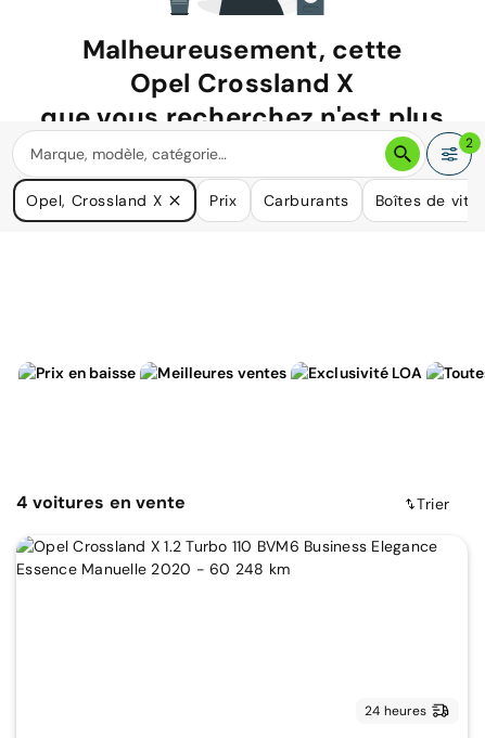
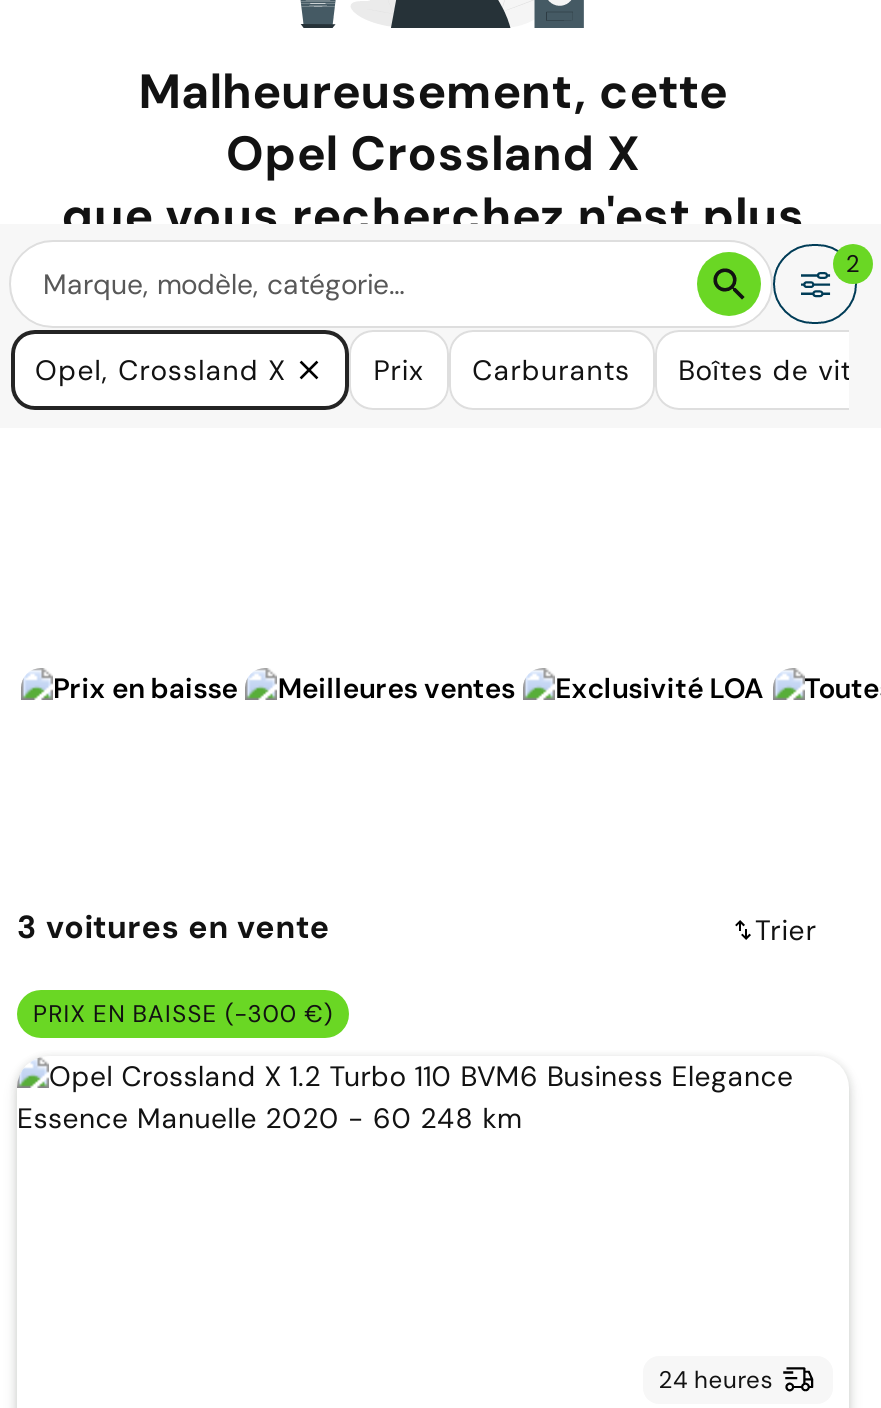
- 4 voitures en vente
+ 3 voitures en vente

+ PRIX EN BAISSE (-300 €)
